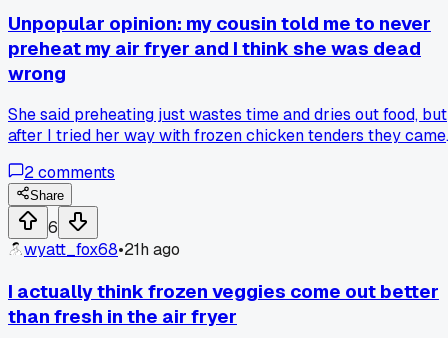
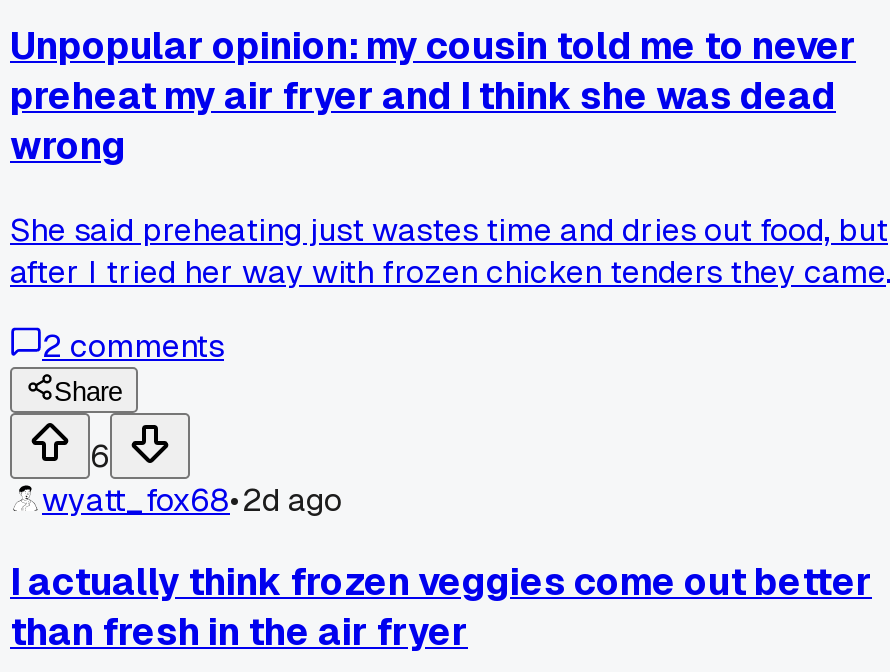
- wyatt_fox68•21h ago
+ wyatt_fox68•2d ago
